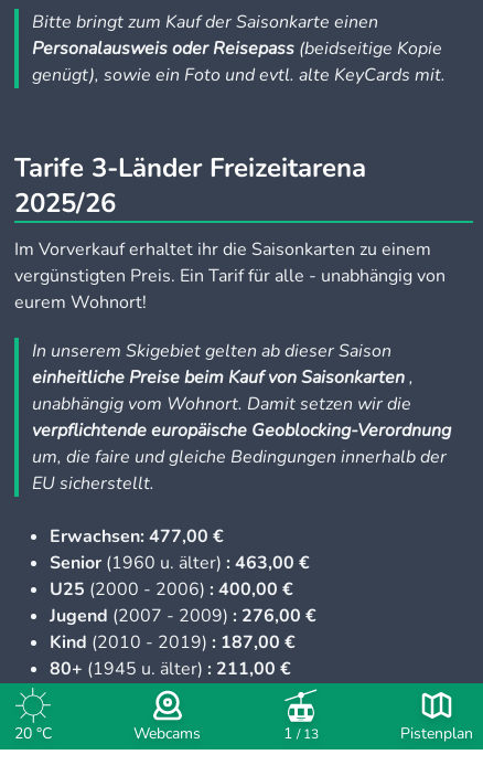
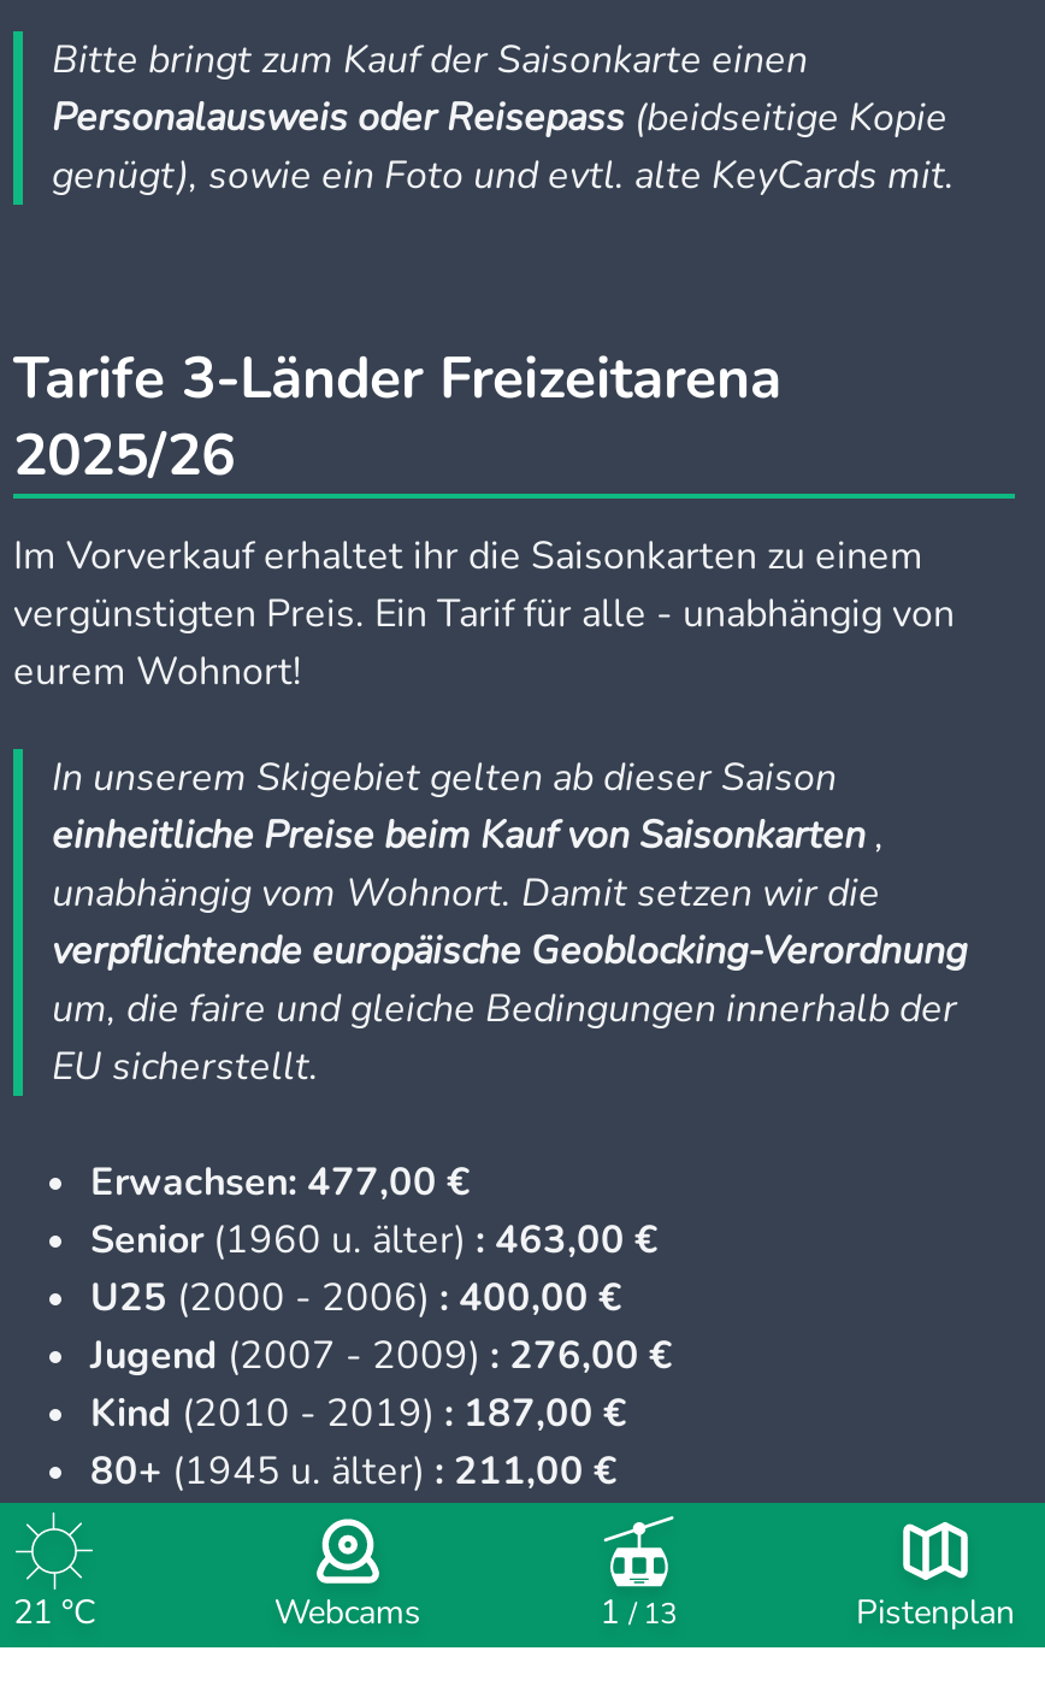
- 20 °C
+ 21 °C
